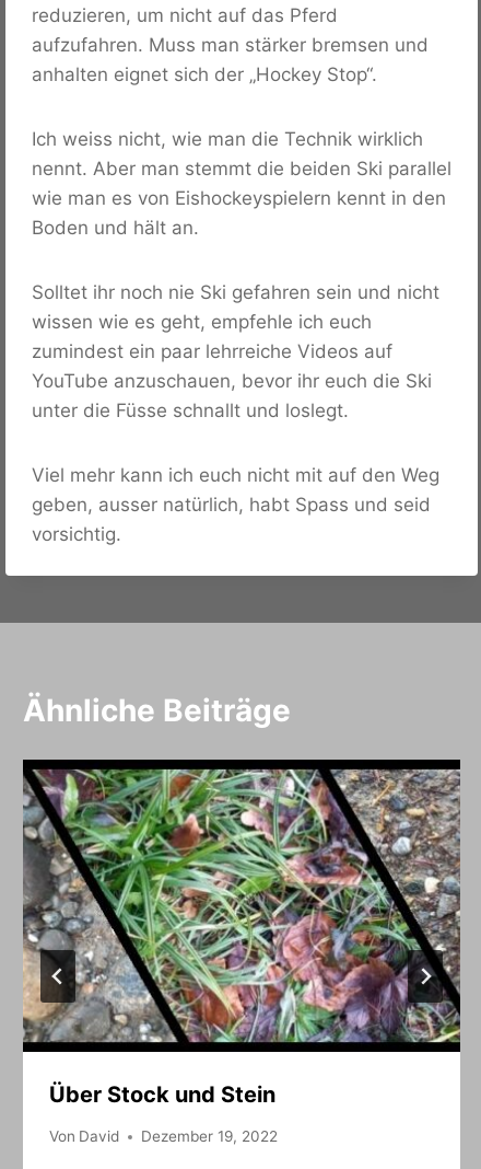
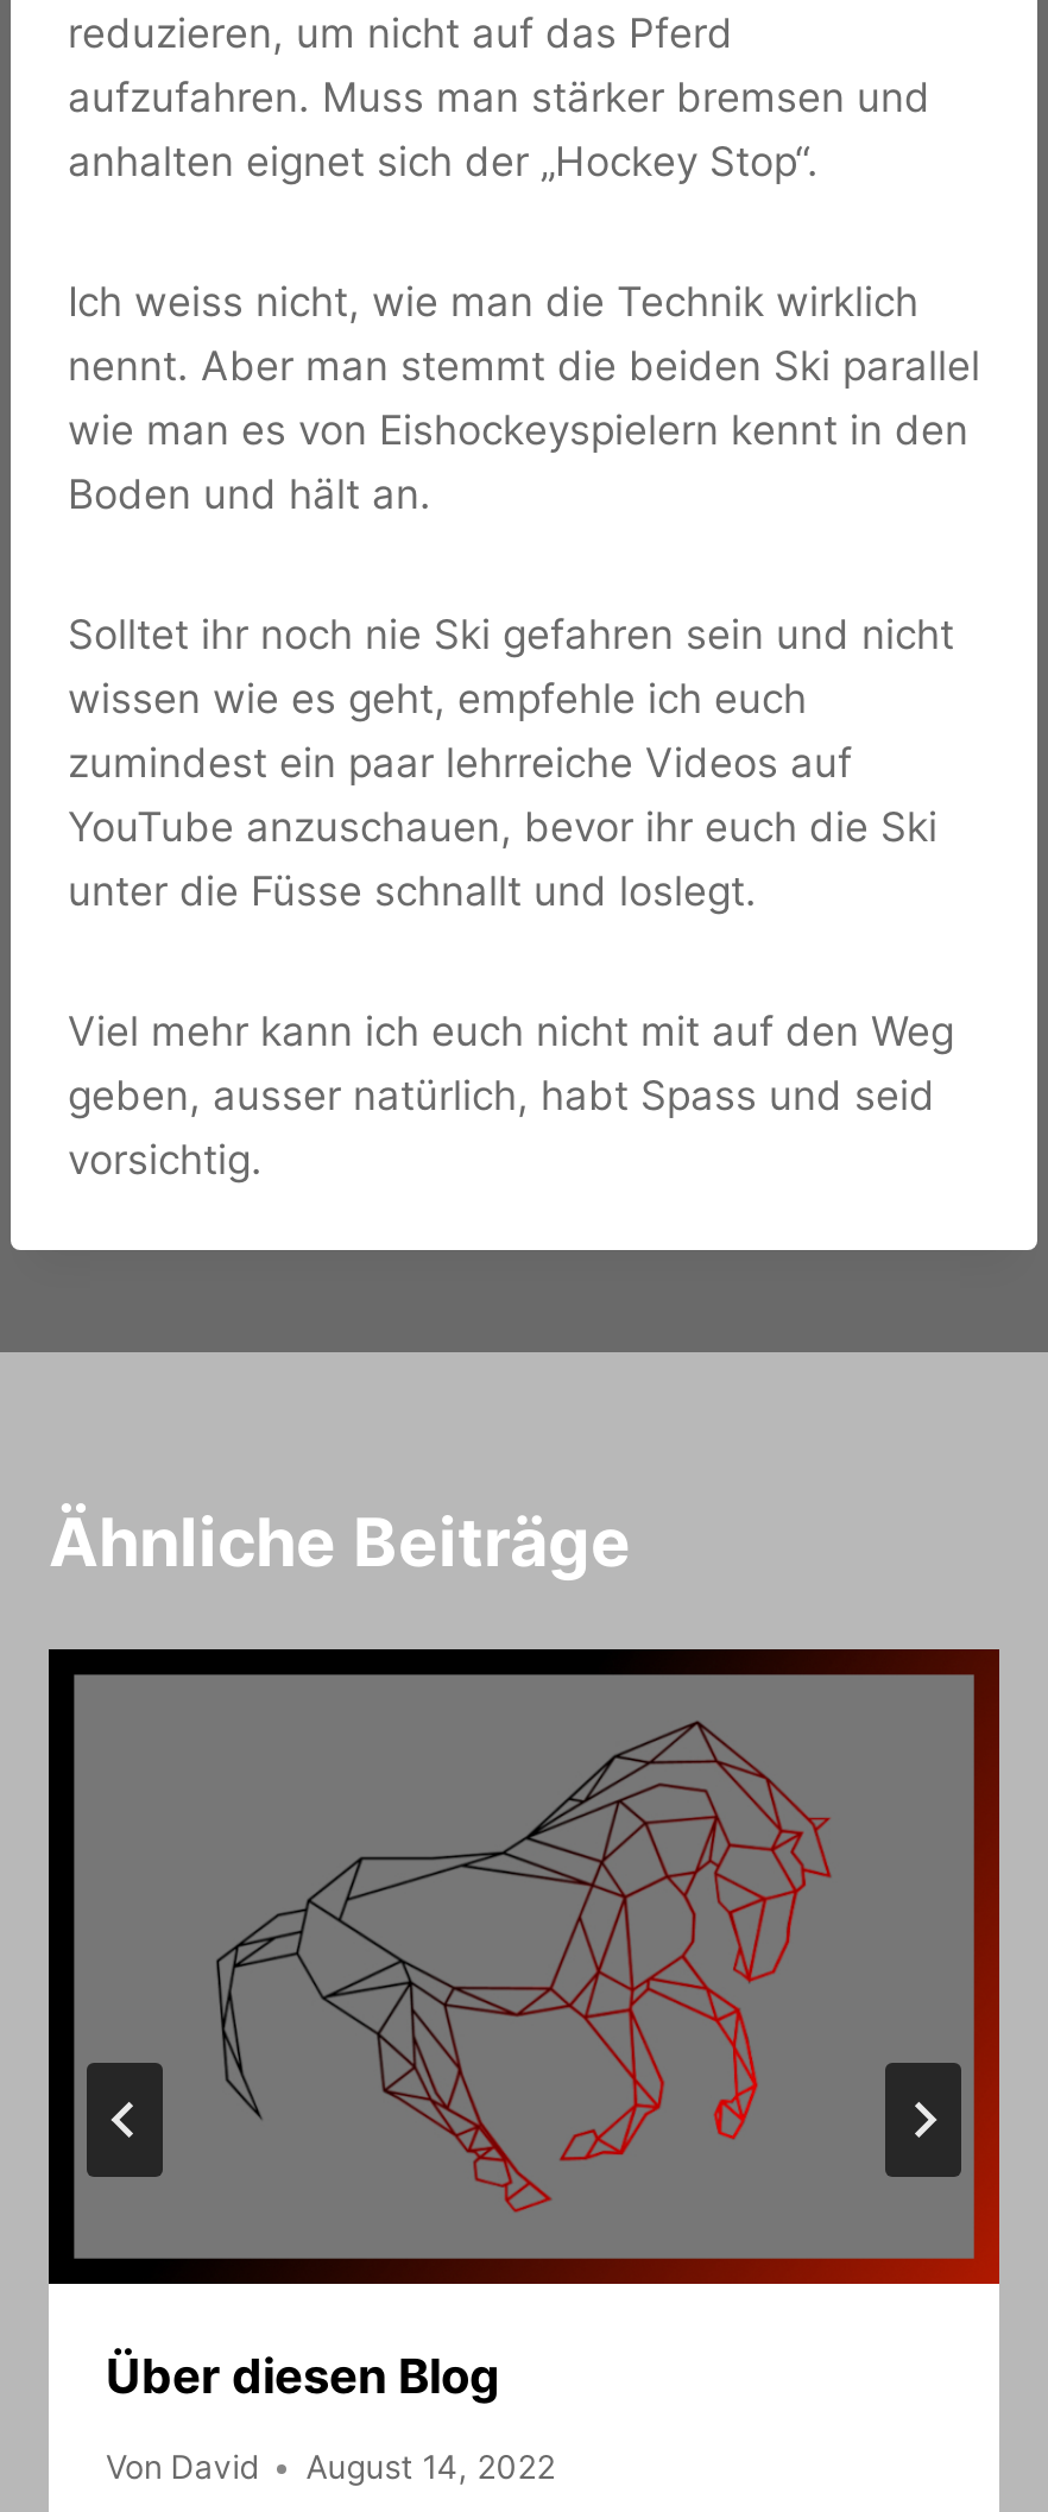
- [image]
- Über Stock und Stein
+ [image]
+ Über diesen Blog

- Von David Dezember 19, 2022
+ Von David August 14, 2022
